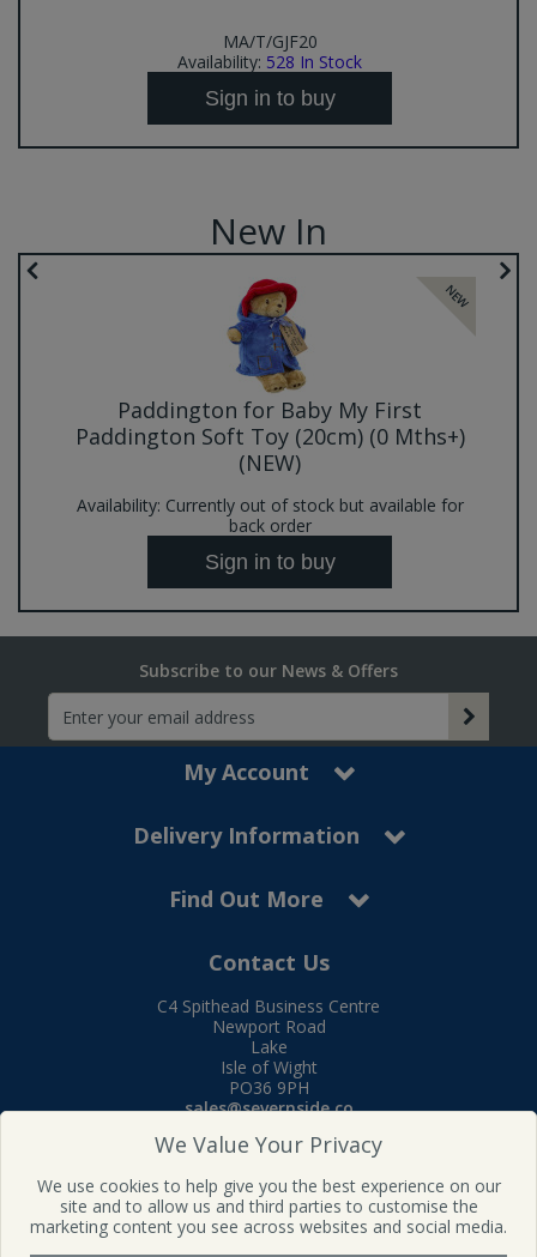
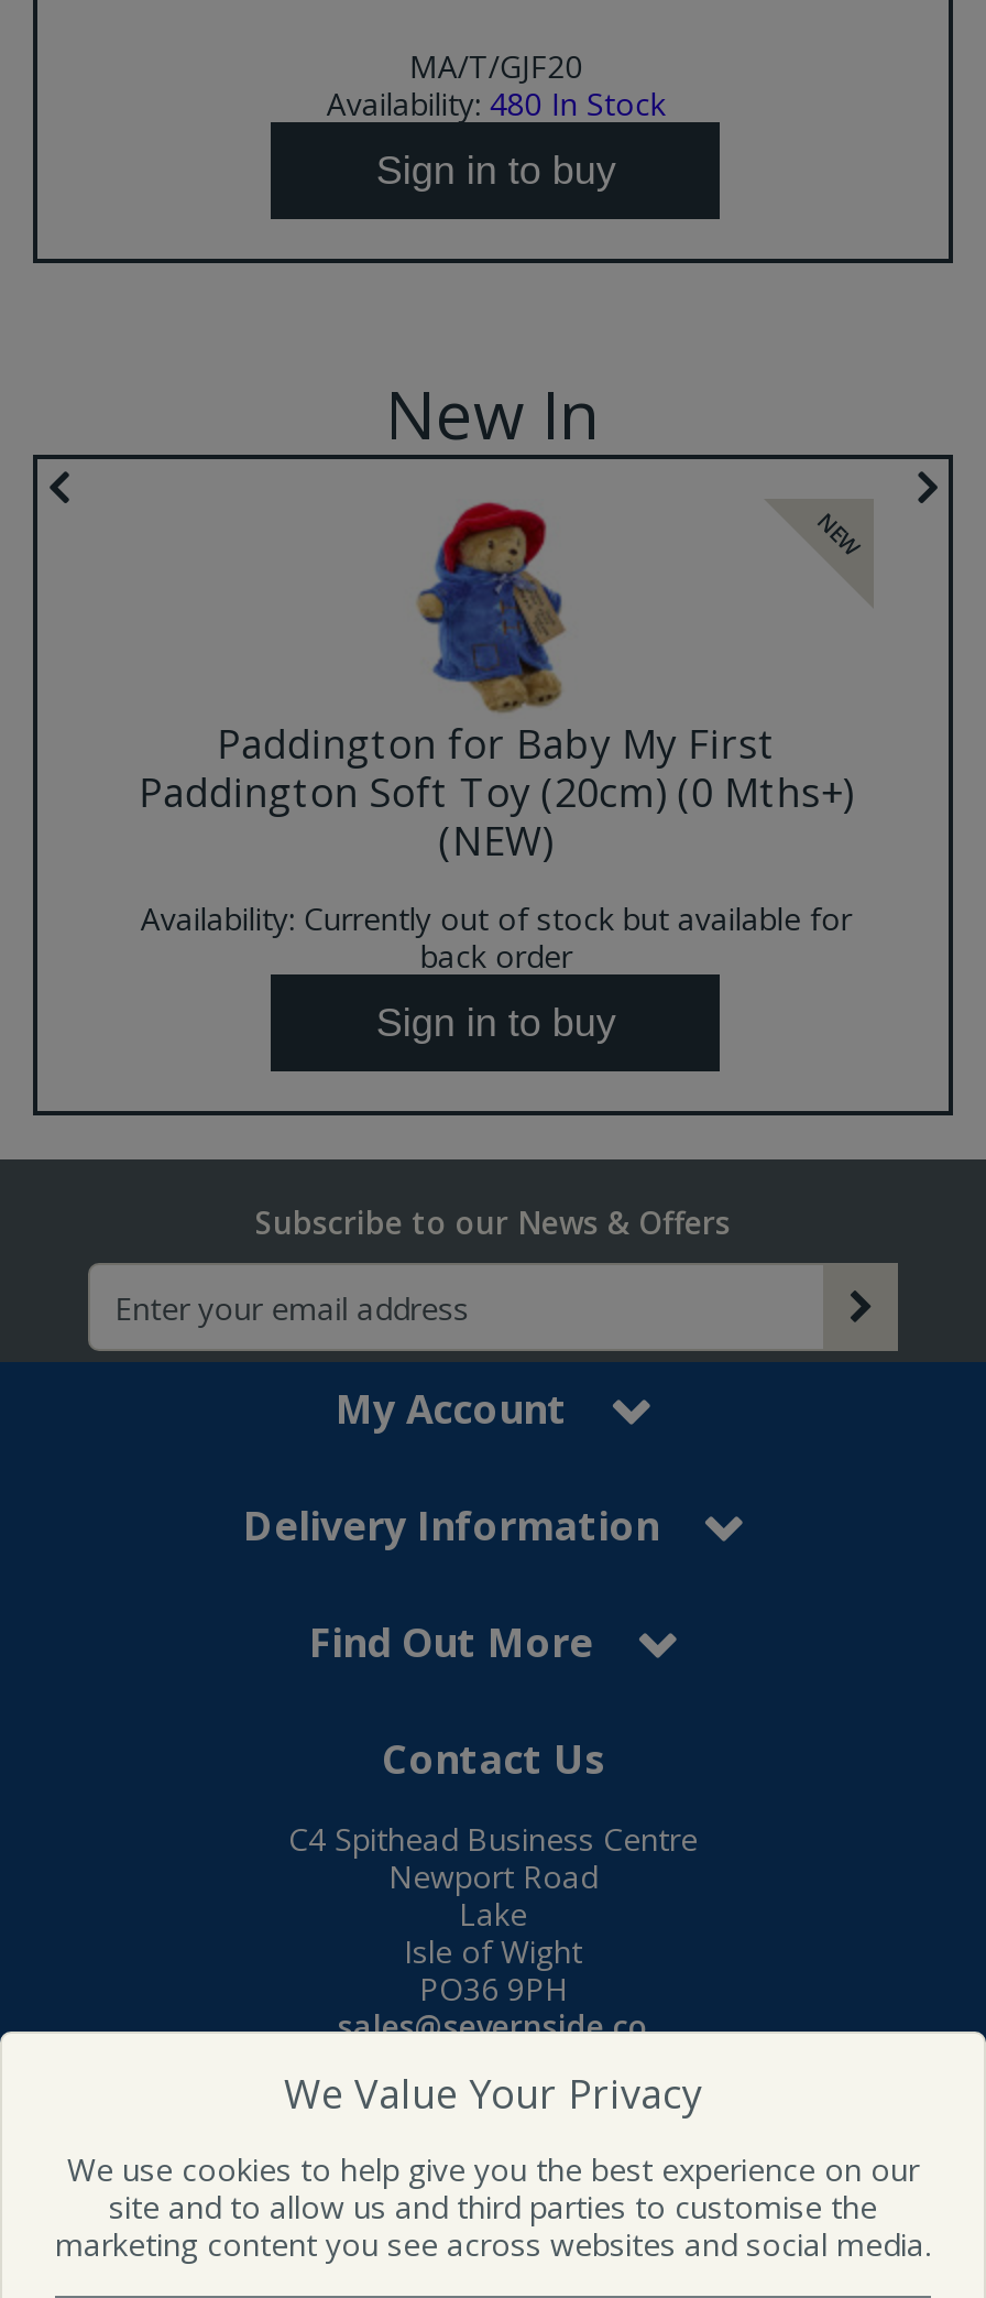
- Availability: 528 In Stock
+ Availability: 480 In Stock
